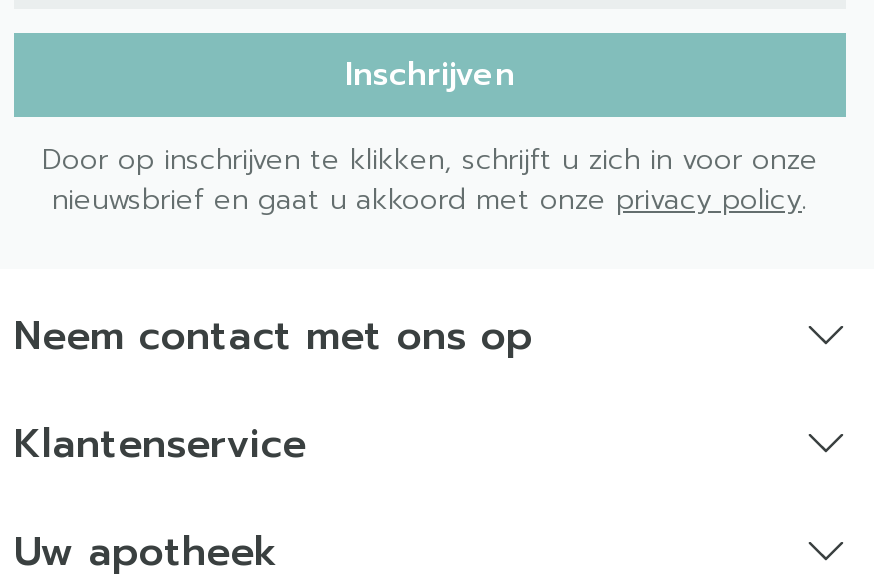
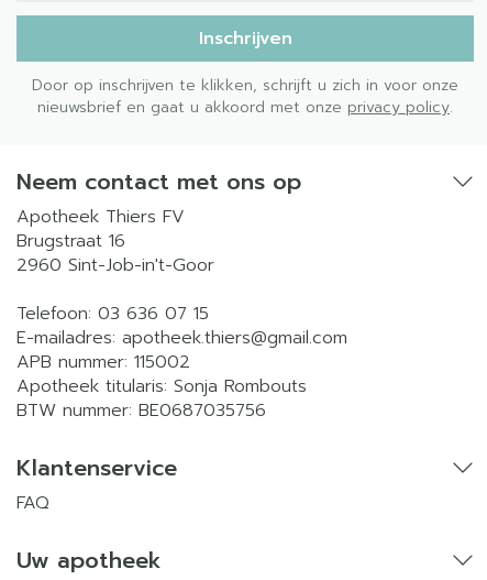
+ Apotheek Thiers FV
+ Brugstraat 16
+ 2960 Sint-Job-in't-Goor
+ Telefoon: 03 636 07 15
+ E-mailadres: apotheek.thiers@gmail.com
+ APB nummer: 115002
+ Apotheek titularis: Sonja Rombouts
+ BTW nummer: BE0687035756

+ FAQ
